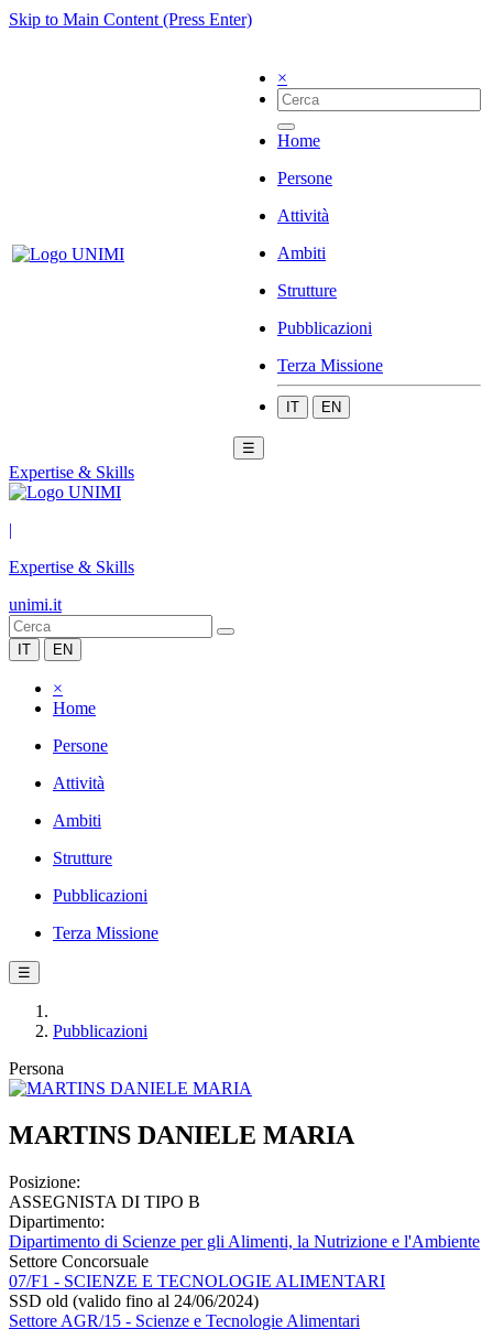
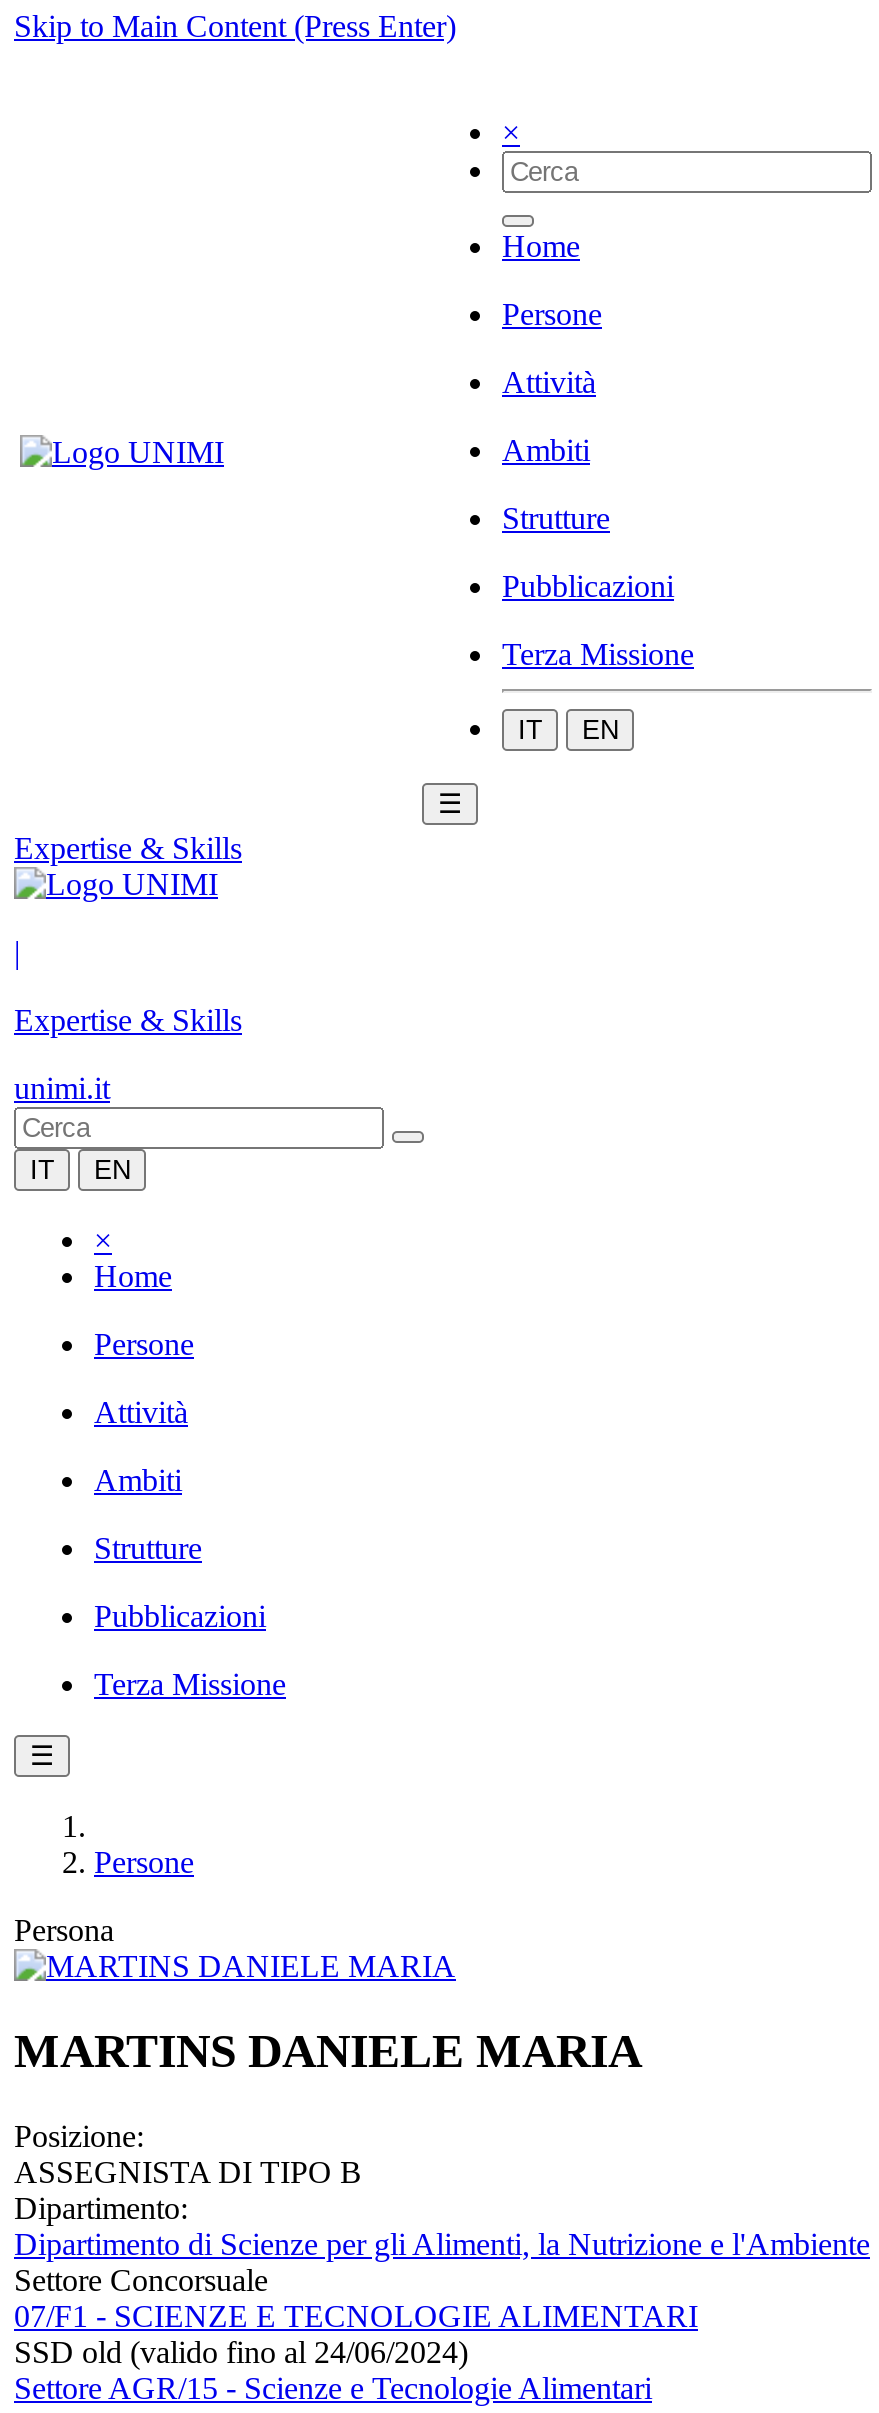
- Pubblicazioni
+ Persone
